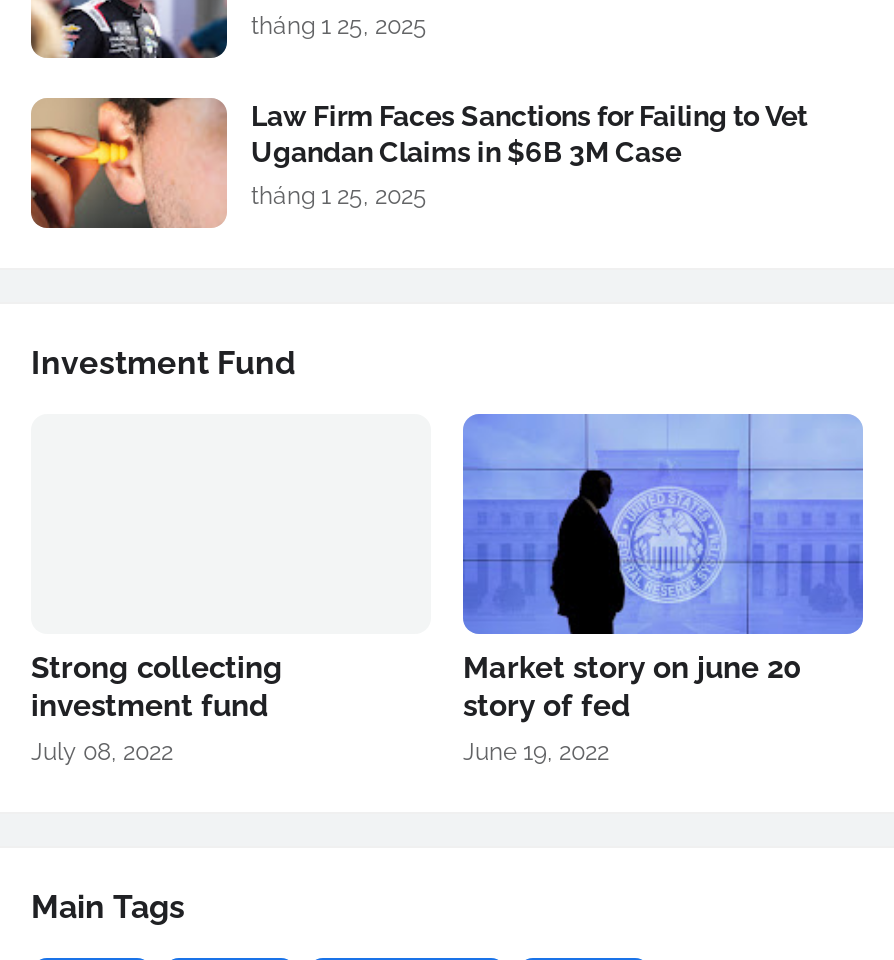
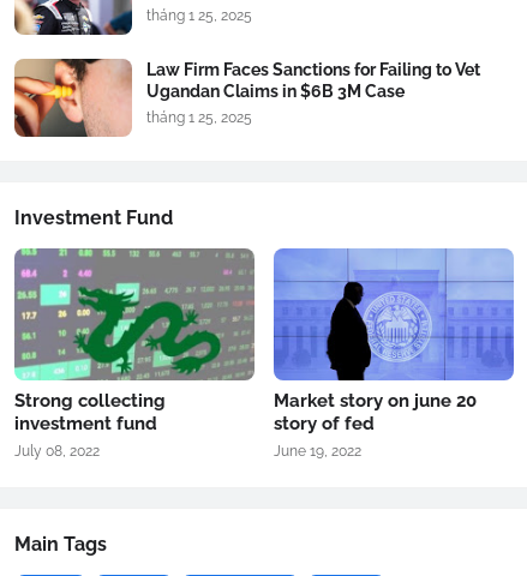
+ [image]
